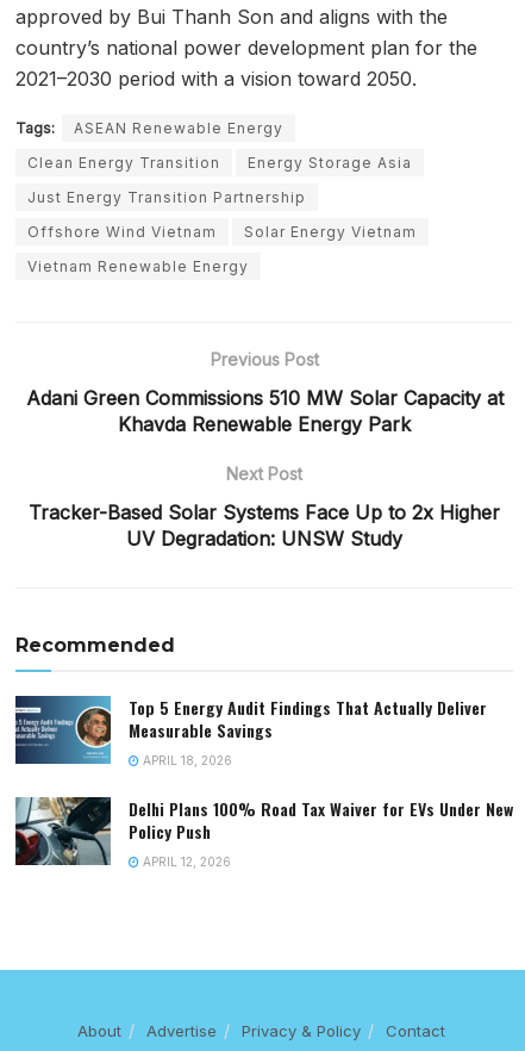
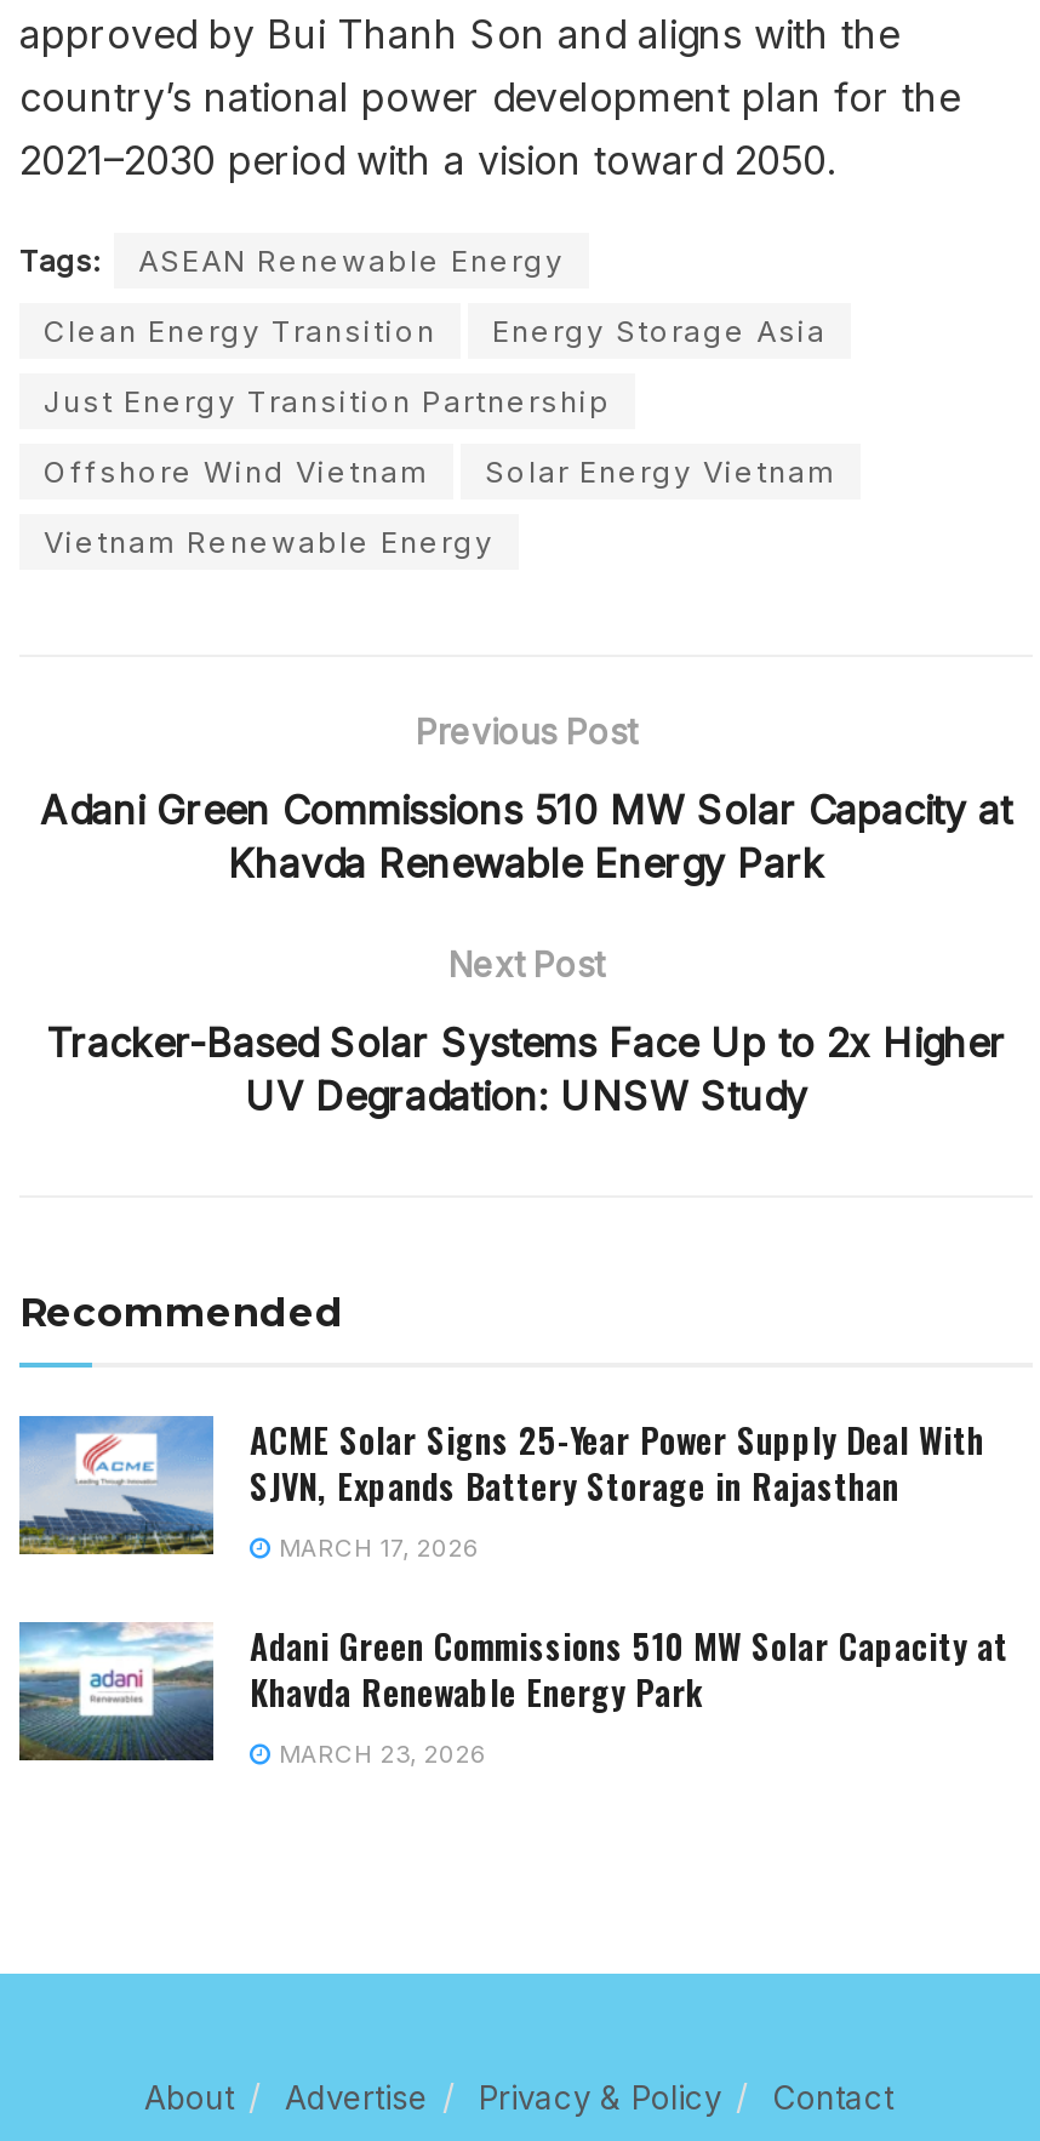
- [image]
- Top 5 Energy Audit Findings That Actually Deliver
- Measurable Savings
- APRIL 18, 2026
+ [image]
+ ACME Solar Signs 25-Year Power Supply Deal With
+ SJVN, Expands Battery Storage in Rajasthan
+ MARCH 17, 2026

- [image]
- Delhi Plans 100% Road Tax Waiver for EVs Under New
- Policy Push
- APRIL 12, 2026
+ [image]
+ Adani Green Commissions 510 MW Solar Capacity at
+ Khavda Renewable Energy Park
+ MARCH 23, 2026
